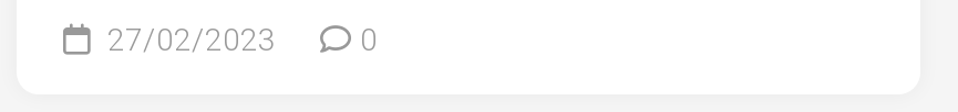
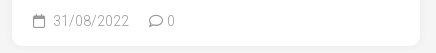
- 27/02/2023
+ 31/08/2022
